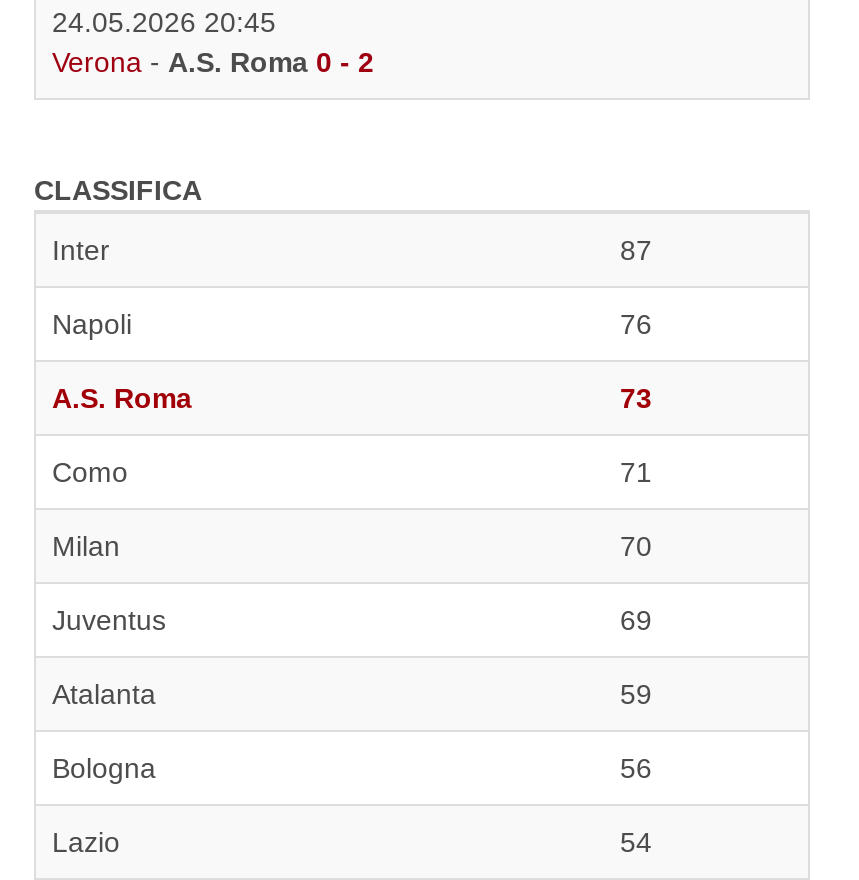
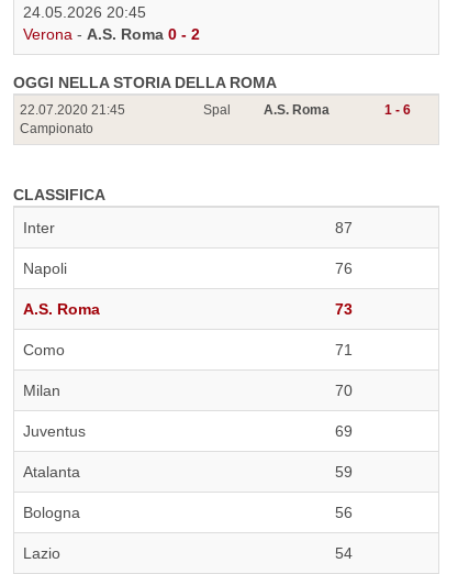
+ OGGI NELLA STORIA DELLA ROMA
+ 22.07.2020 21:45
+ Campionato

+ Spal
+ A.S. Roma
+ 1 - 6
